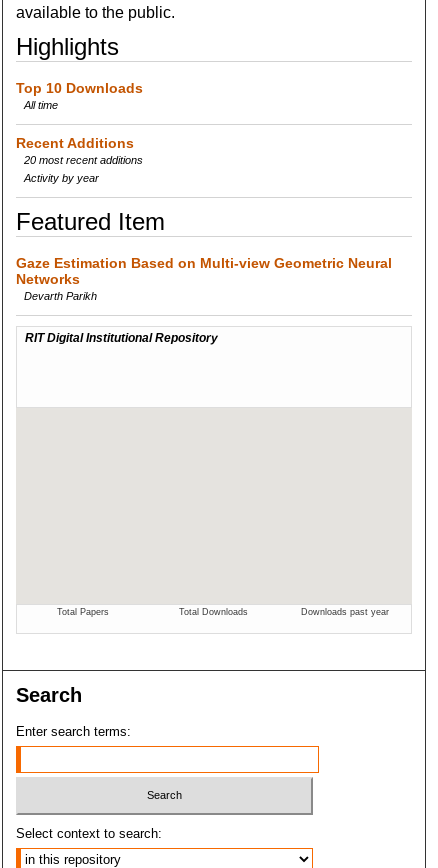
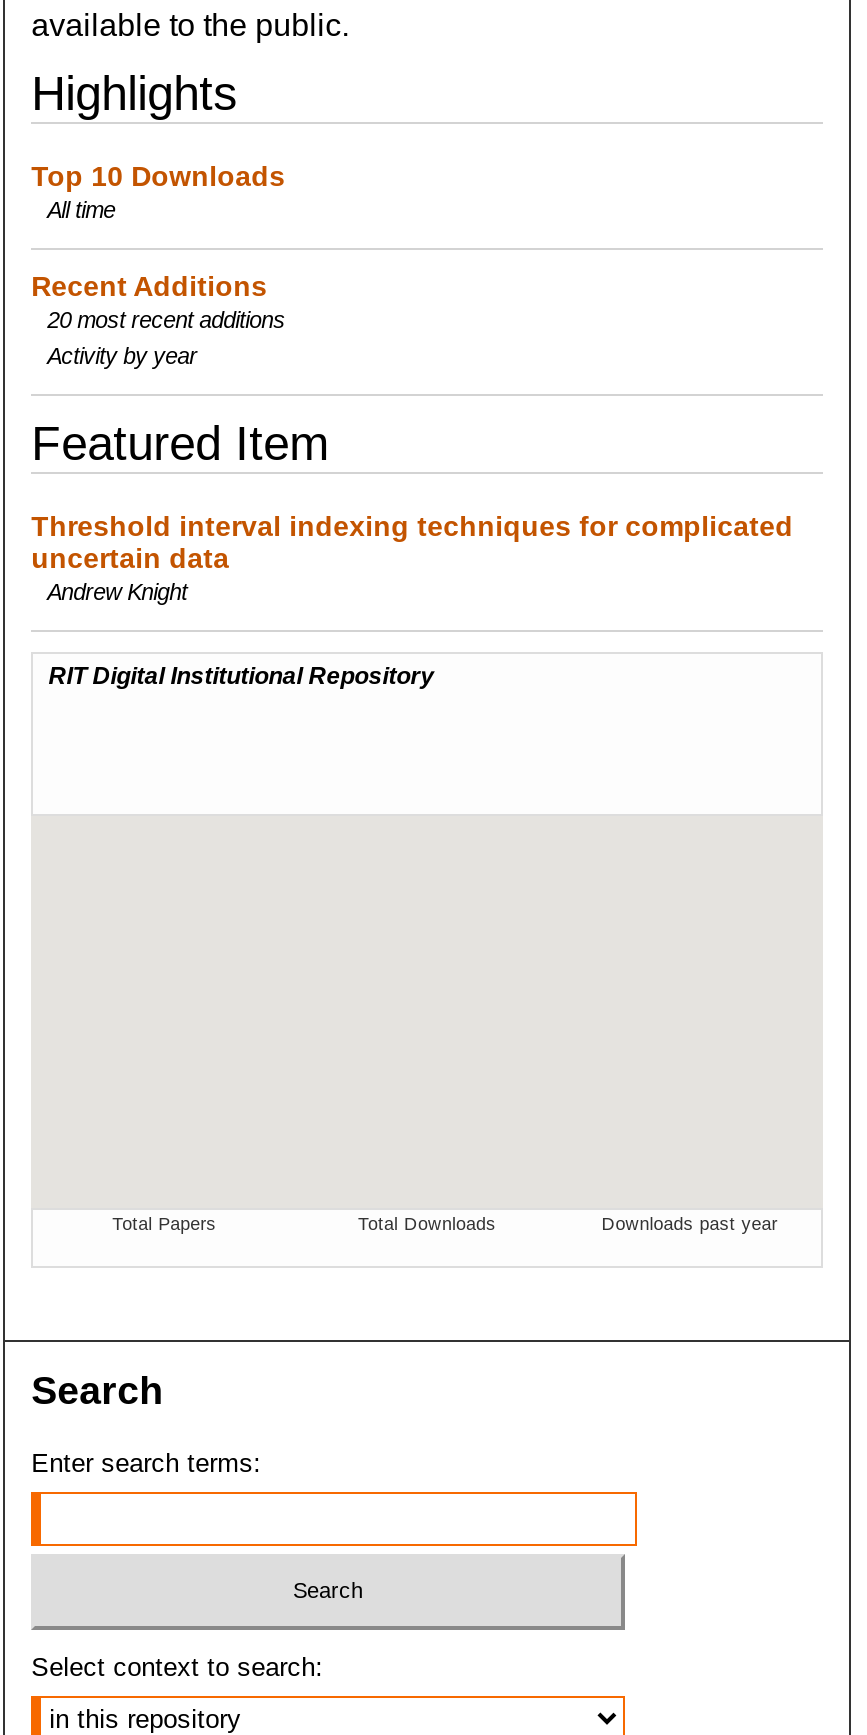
- Gaze Estimation Based on Multi-view Geometric Neural
- Networks
- Devarth Parikh
+ Threshold interval indexing techniques for complicated
+ uncertain data
+ Andrew Knight
